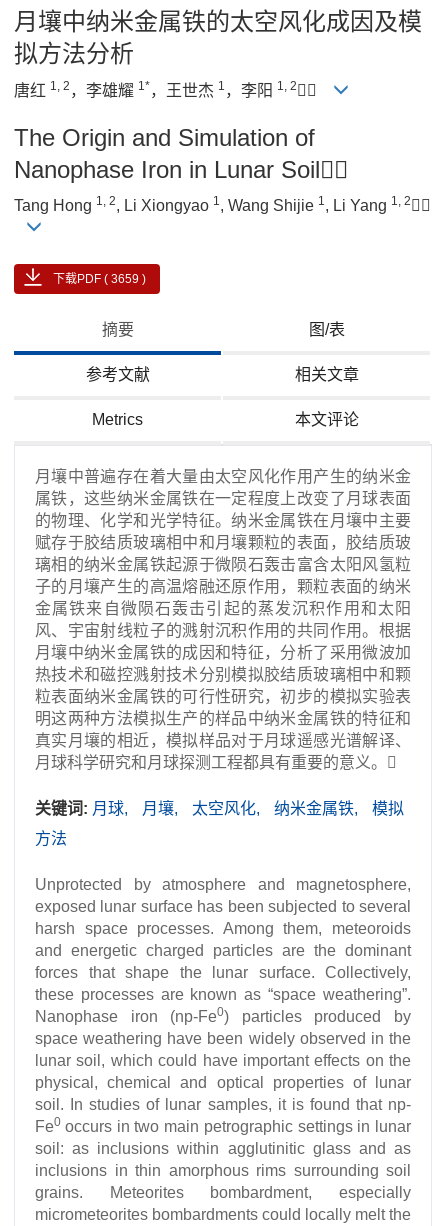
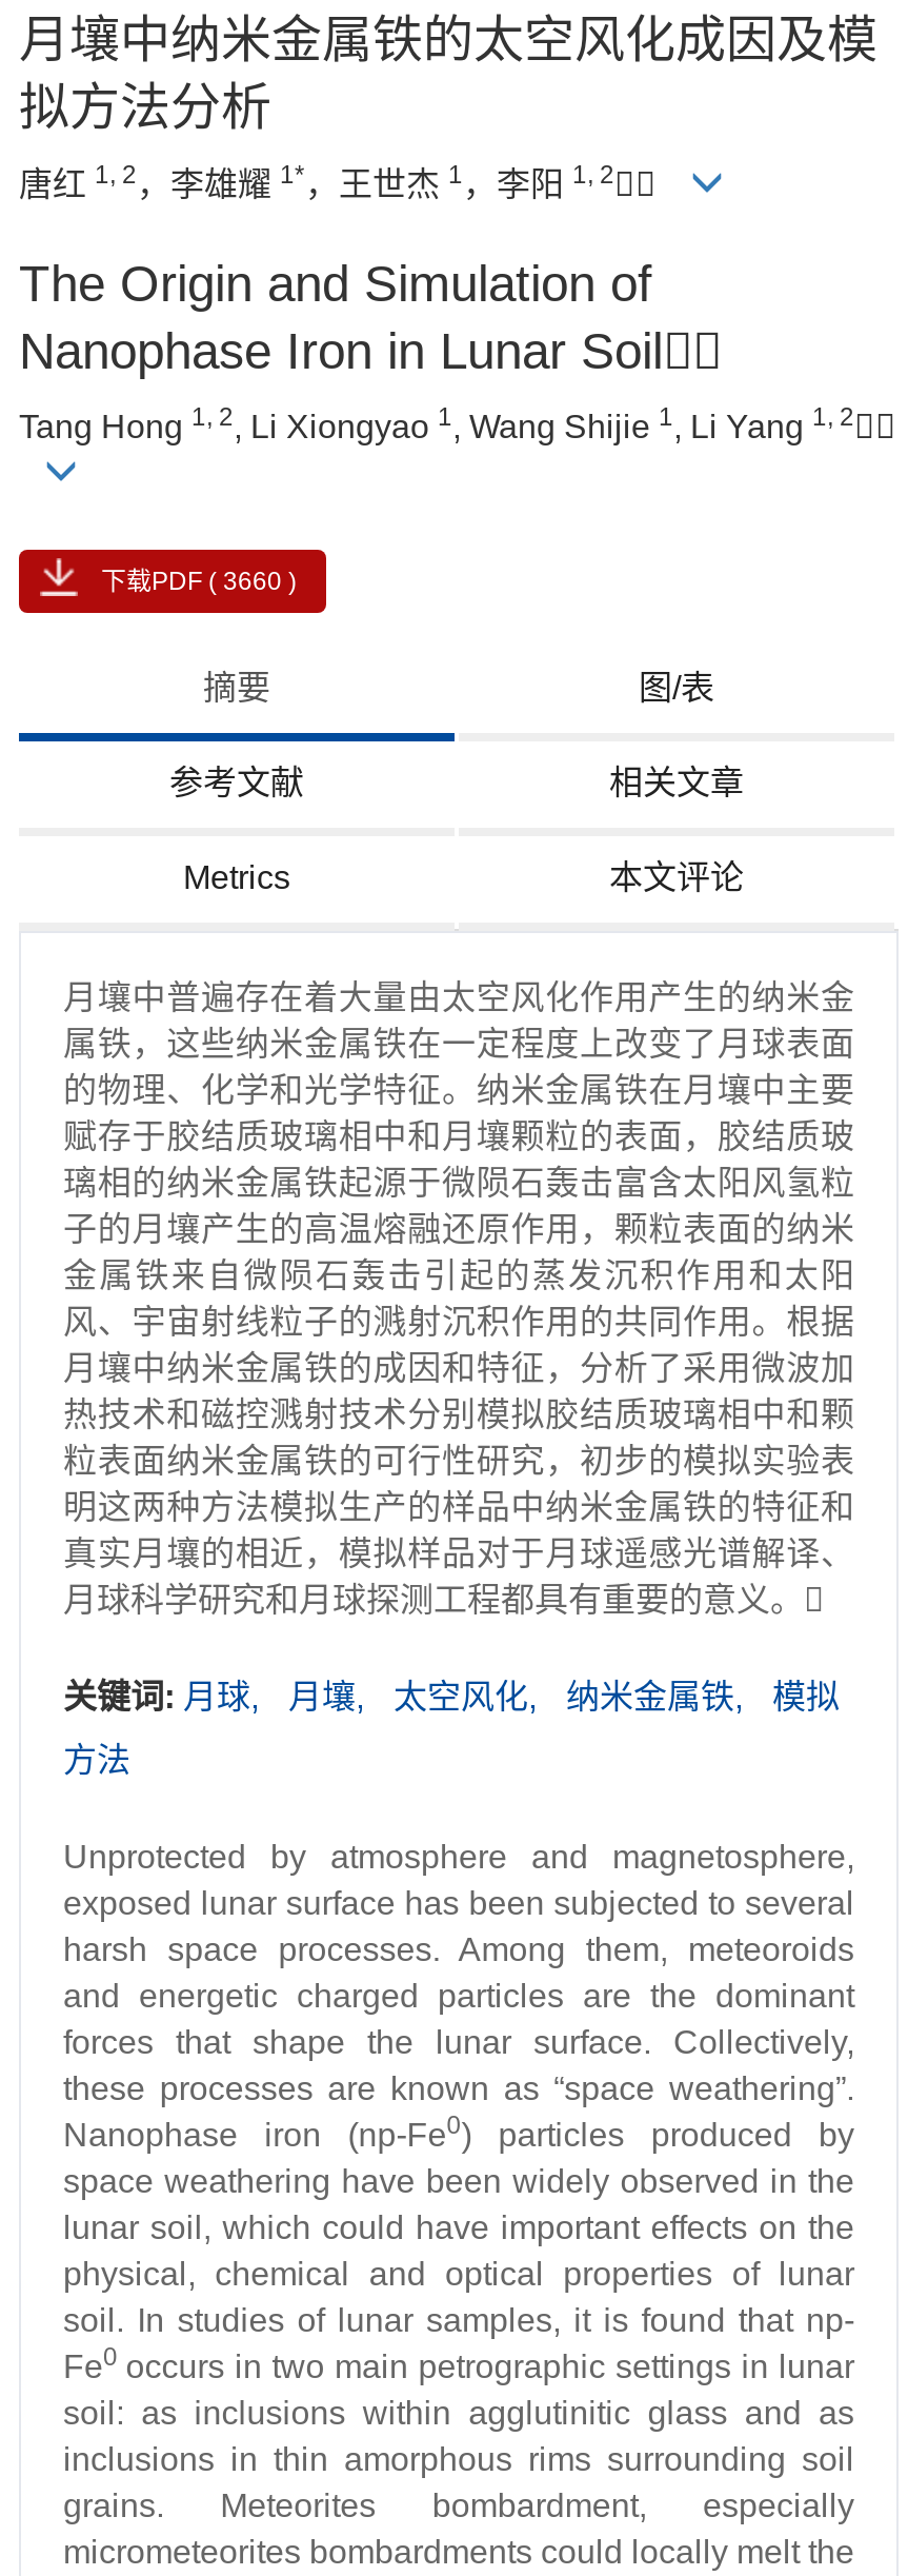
- 下载PDF ( 3659 )
+ 下载PDF ( 3660 )
